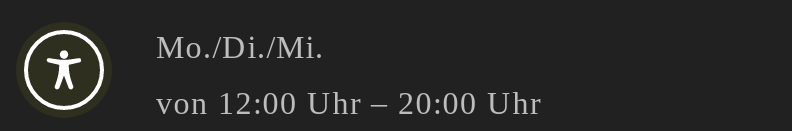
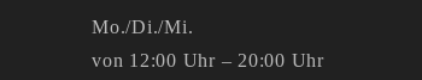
- [image]
